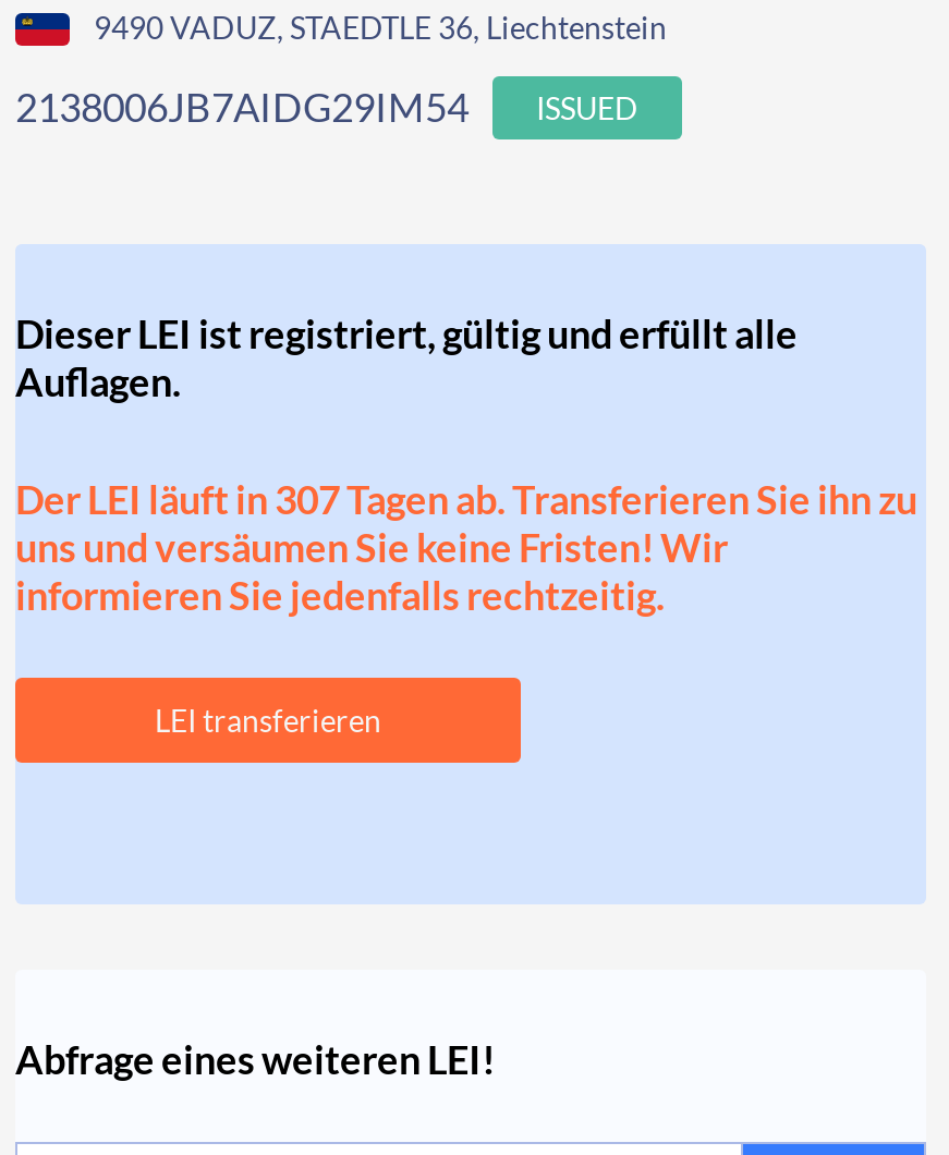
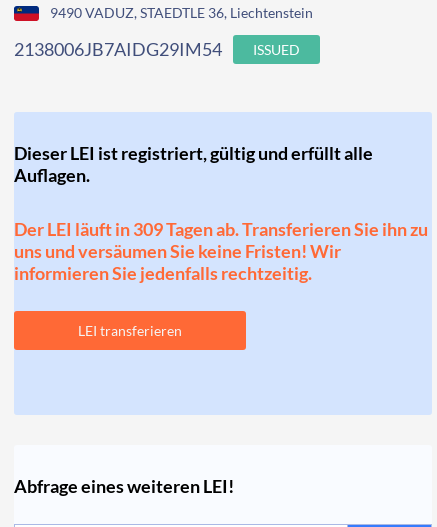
- Der LEI läuft in 307 Tagen ab. Transferieren Sie ihn zu
+ Der LEI läuft in 309 Tagen ab. Transferieren Sie ihn zu
